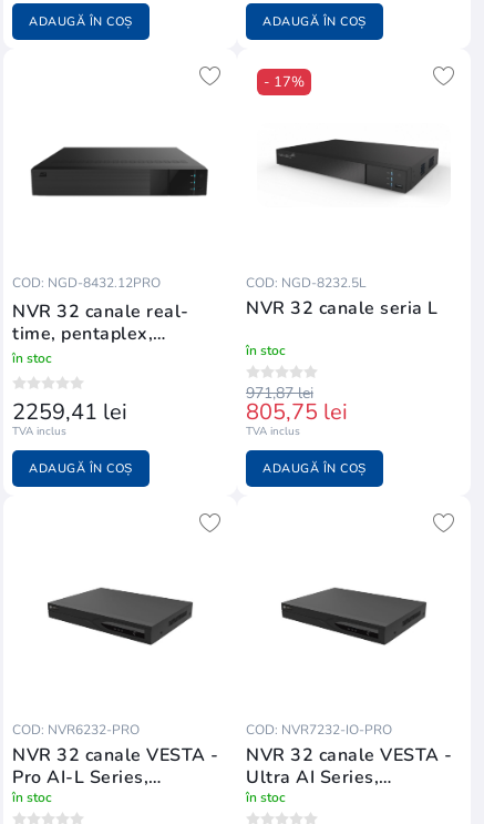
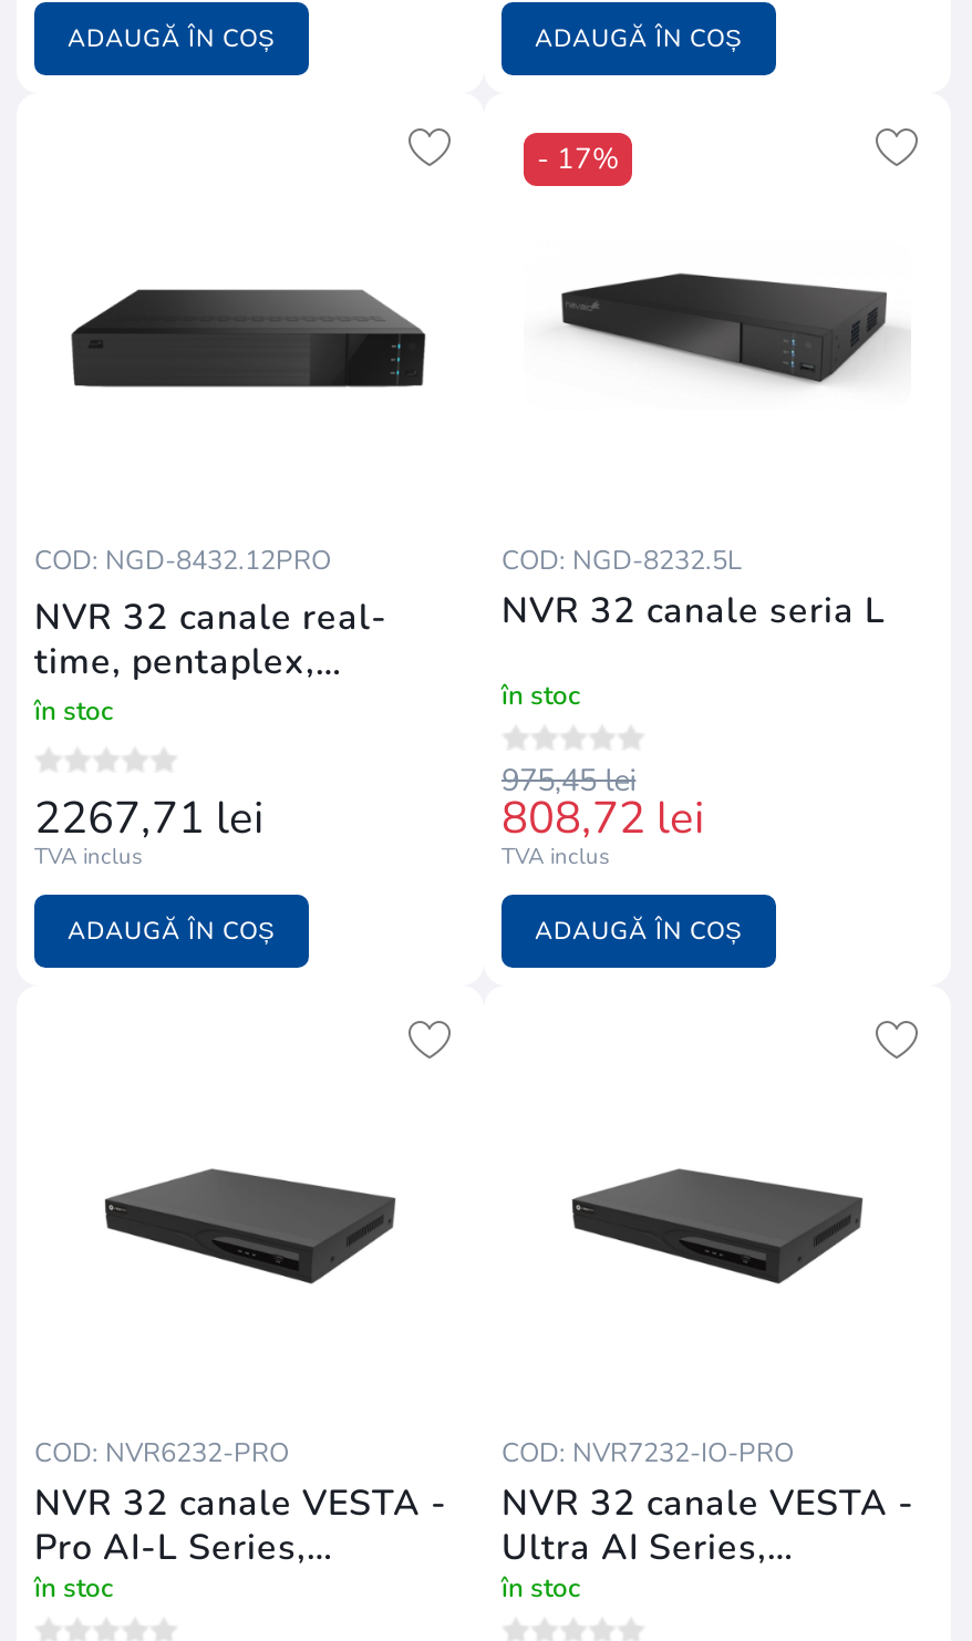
- 971,87 lei
+ 975,45 lei

- 2259,41 lei
+ 2267,71 lei

- 805,75 lei
+ 808,72 lei
